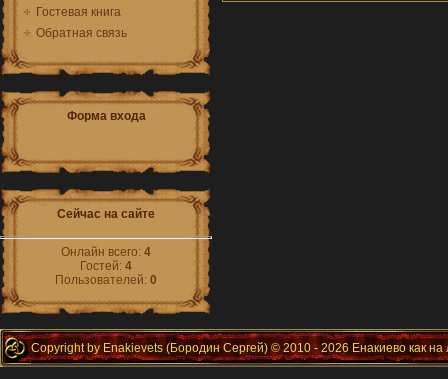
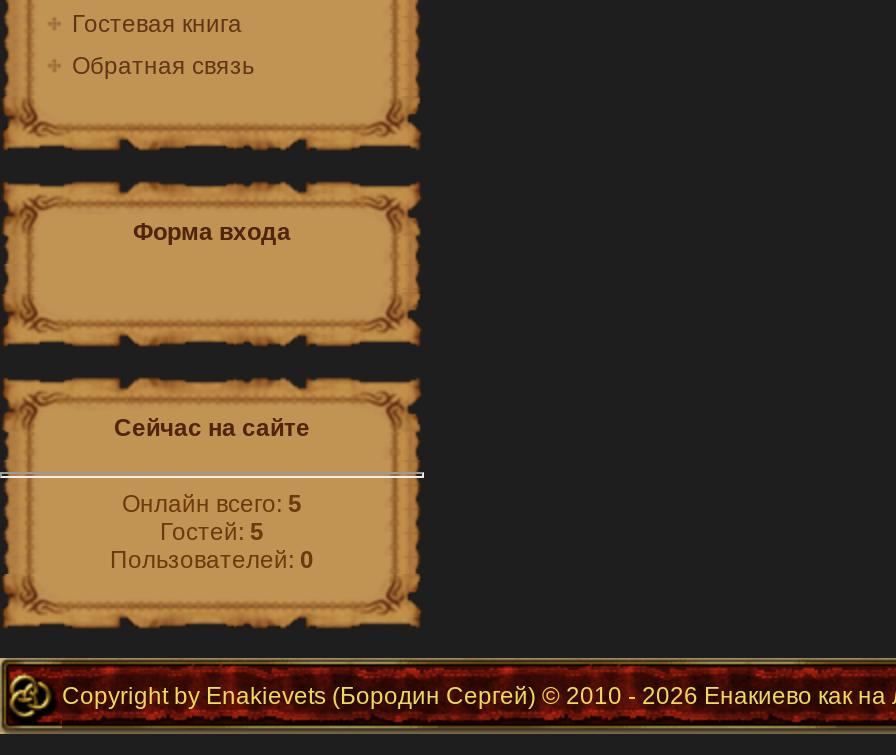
- Онлайн всего: 4
+ Онлайн всего: 5

- Гостей: 4
+ Гостей: 5
